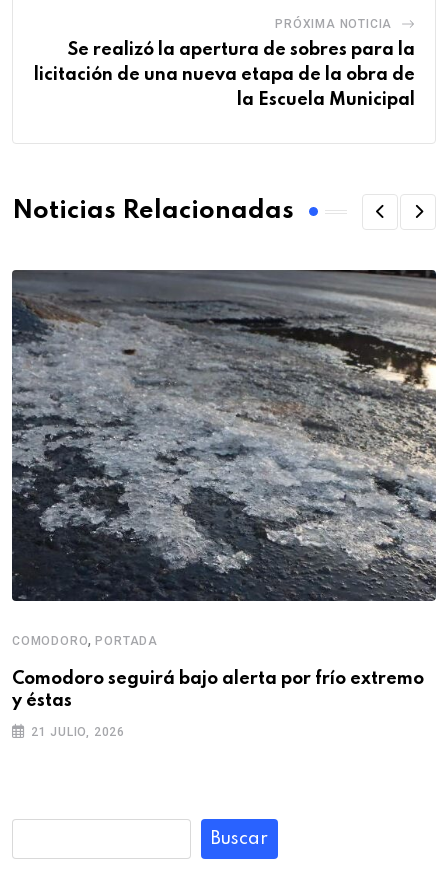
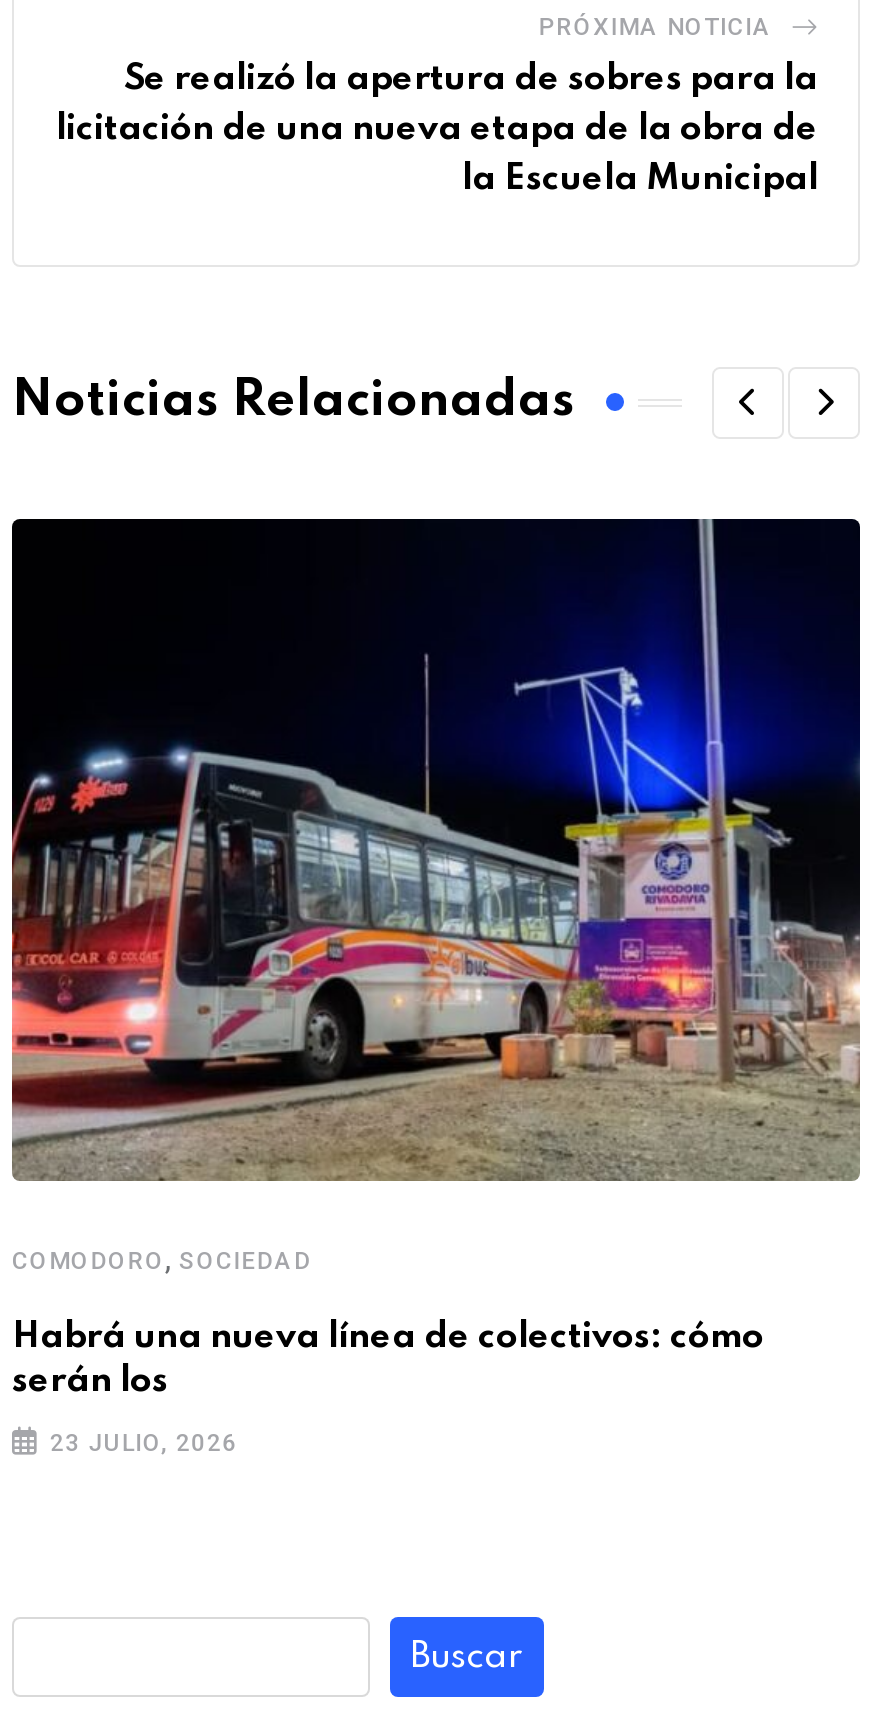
- [image]
- COMODORO, PORTADA
+ [image]
+ COMODORO, SOCIEDAD

- Comodoro seguirá bajo alerta por frío extremo
- y éstas
+ Habrá una nueva línea de colectivos: cómo
+ serán los

- 21 JULIO, 2026
+ 23 JULIO, 2026
